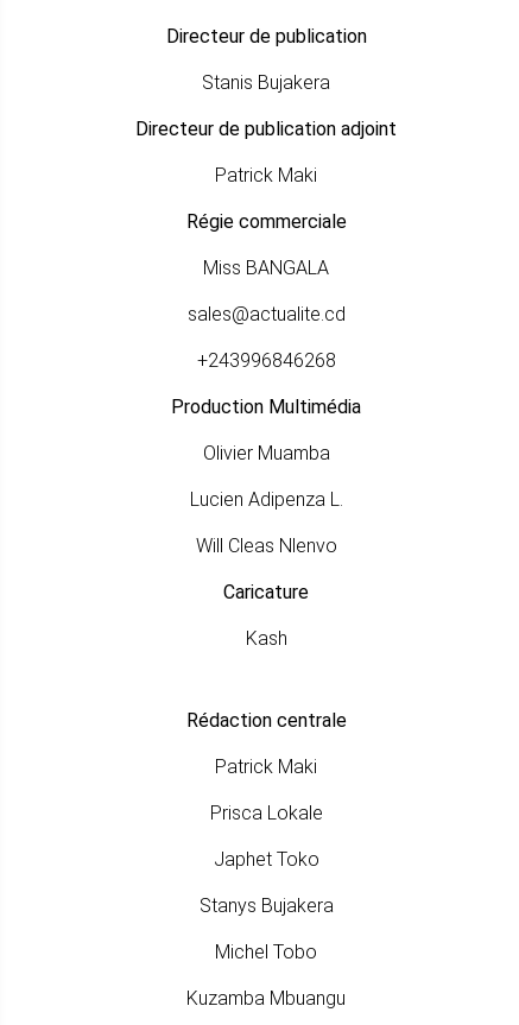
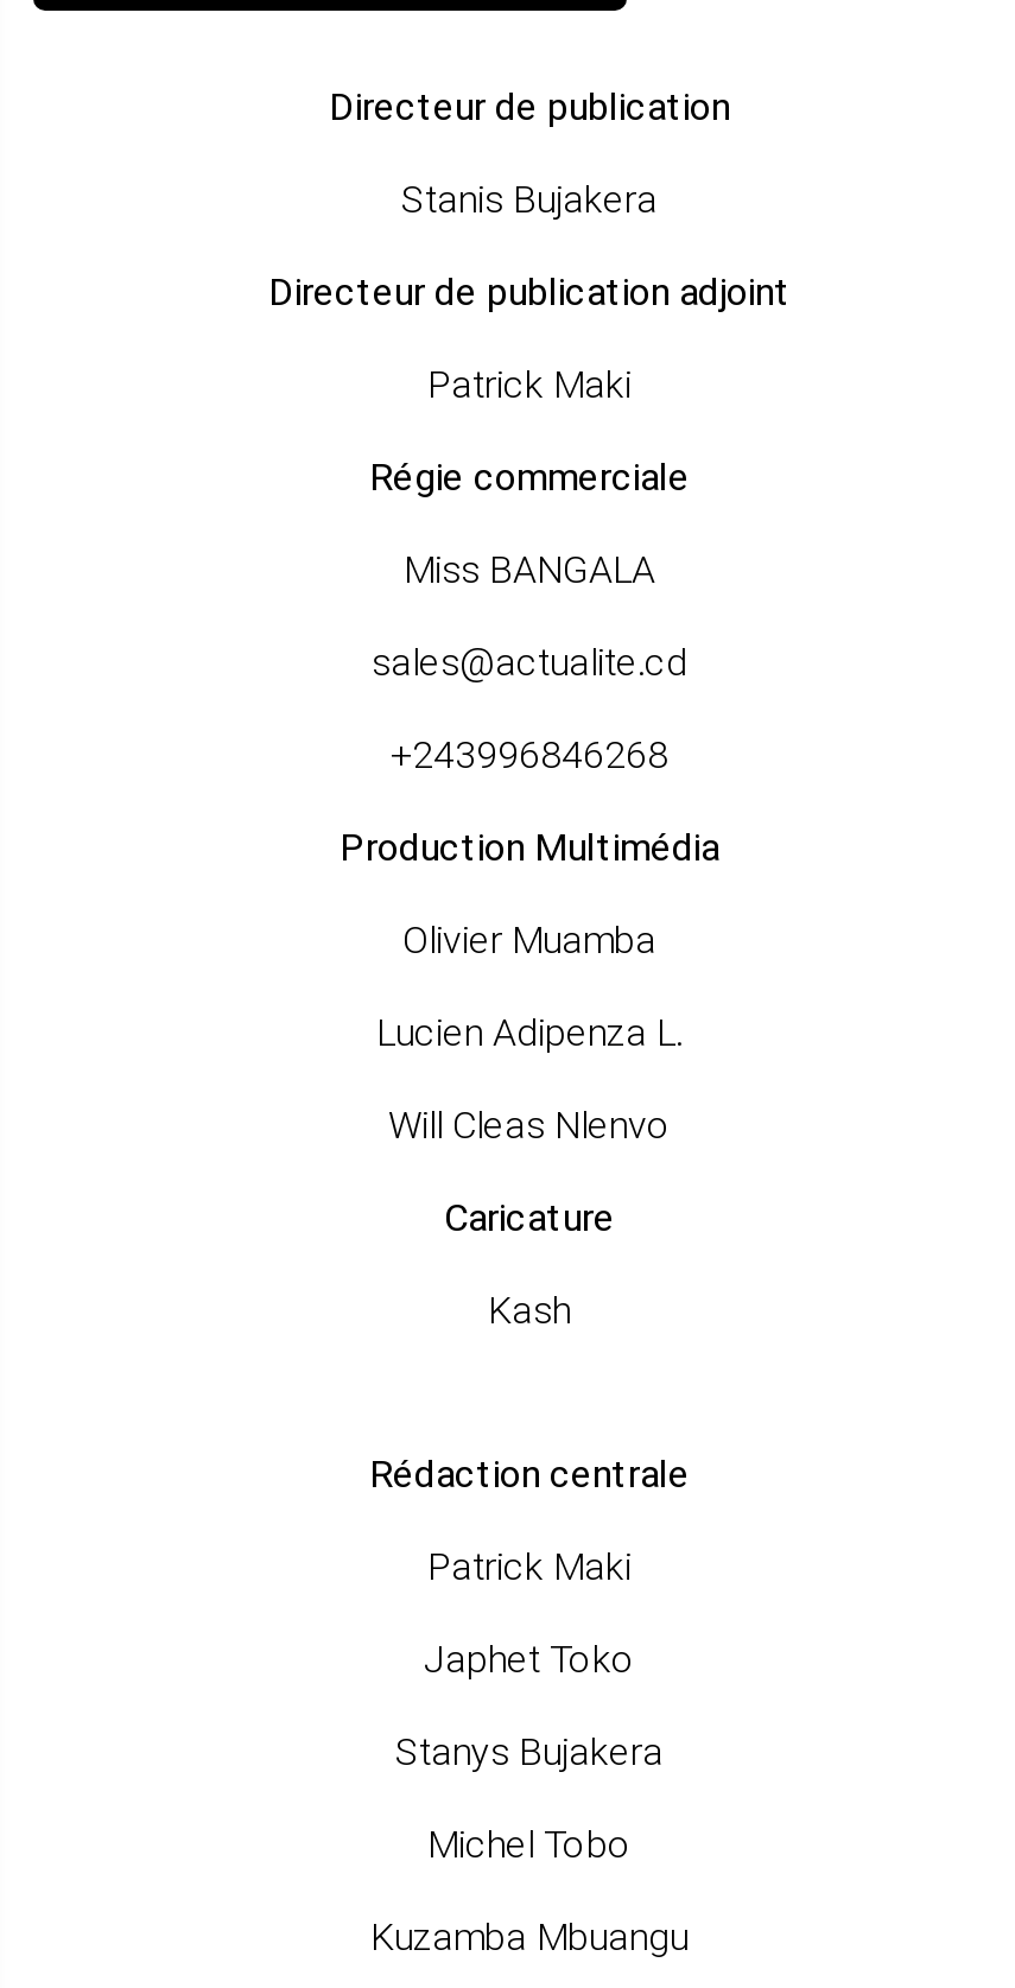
- Prisca Lokale
